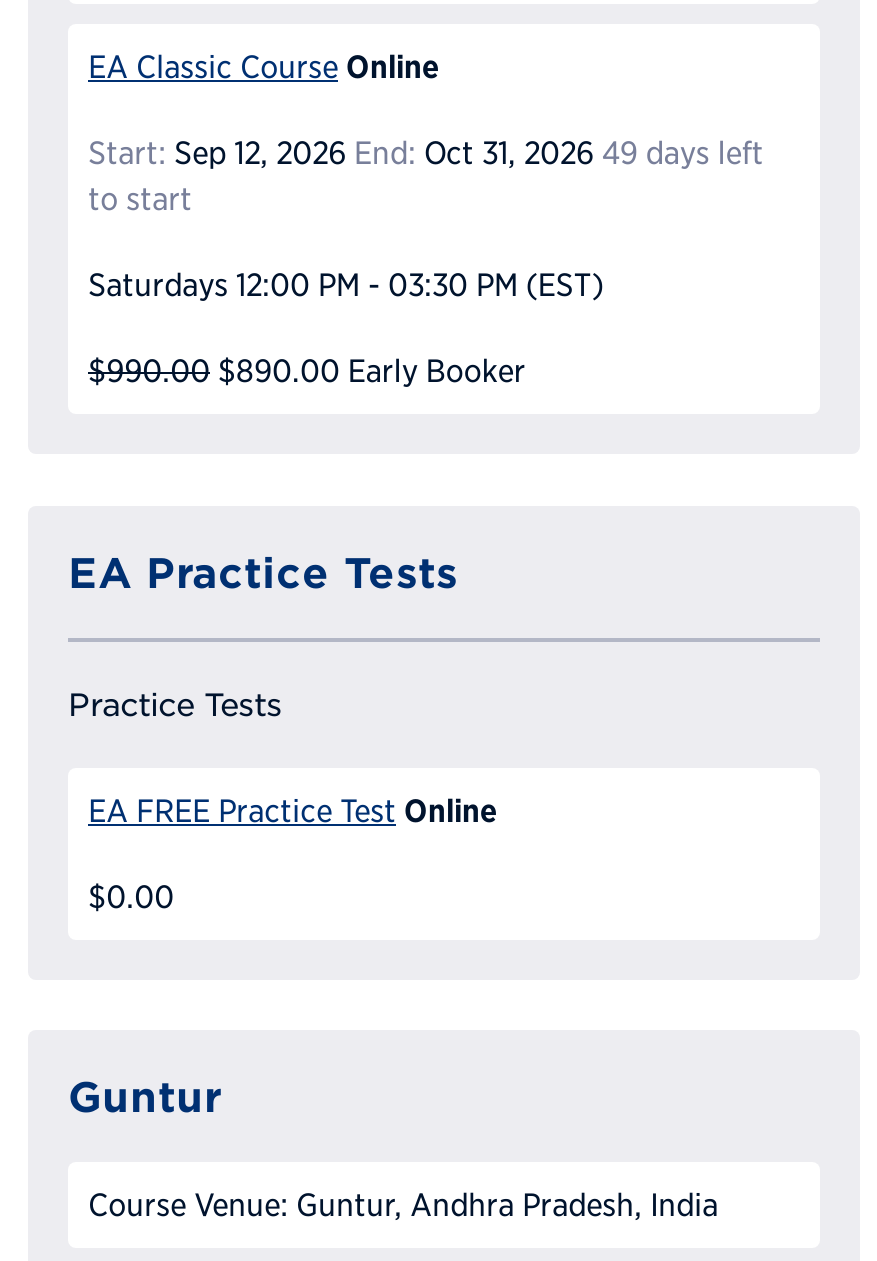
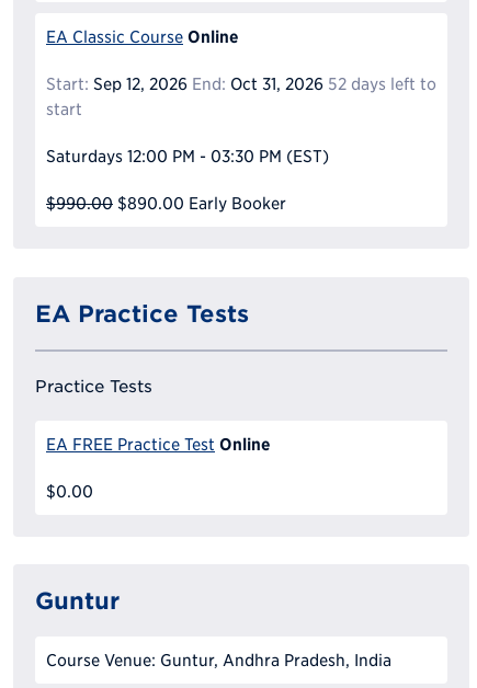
- Start: Sep 12, 2026 End: Oct 31, 2026 49 days left
- to start
+ Start: Sep 12, 2026 End: Oct 31, 2026 52 days left to
+ start
